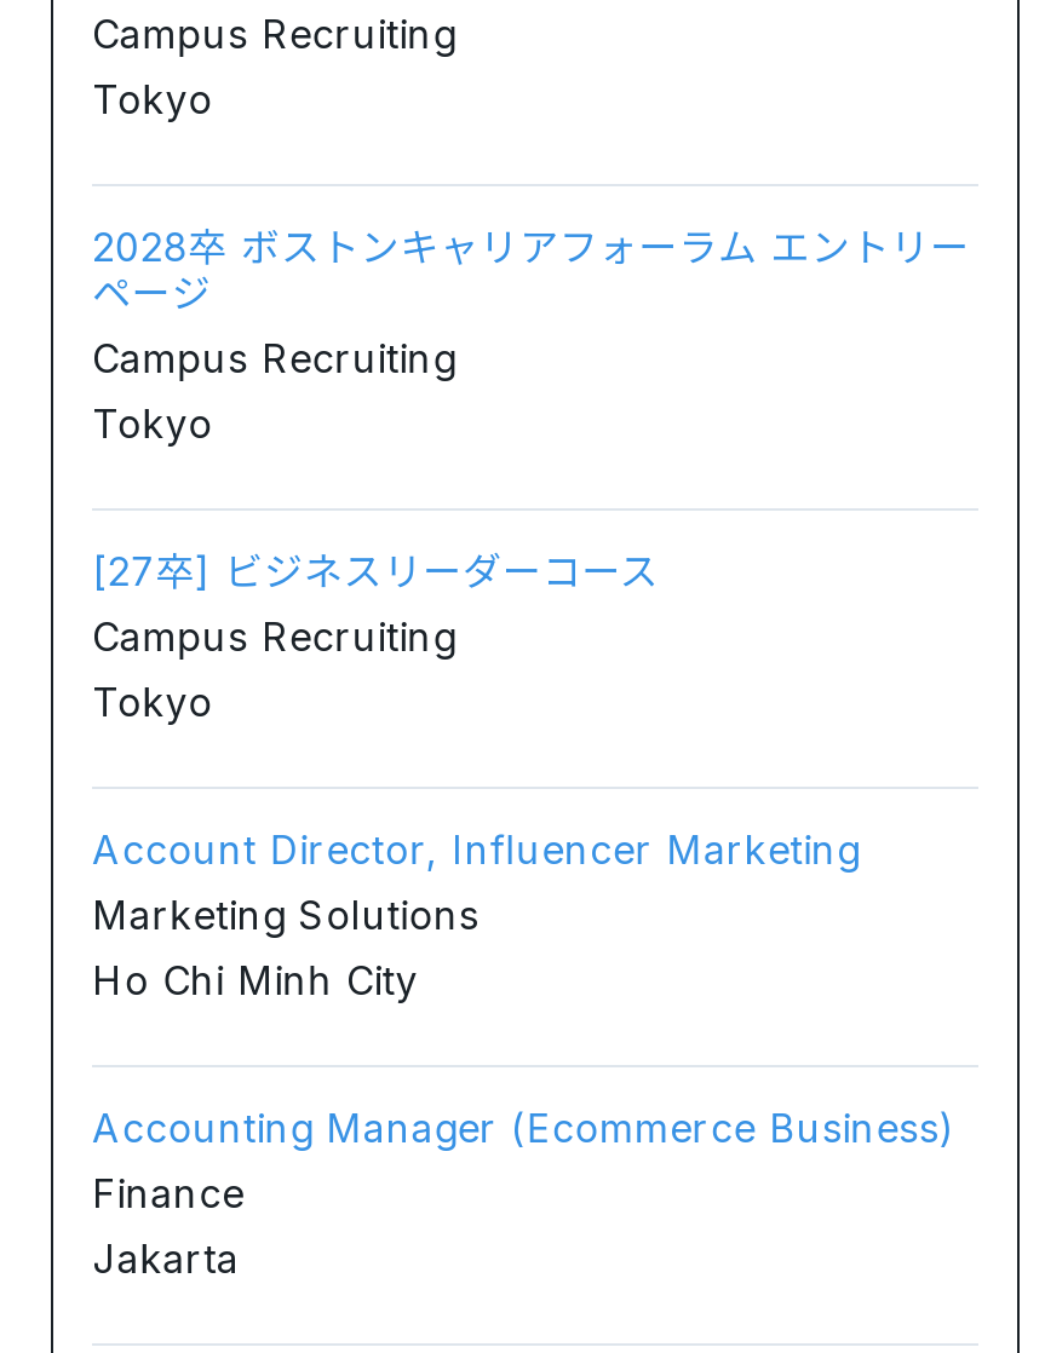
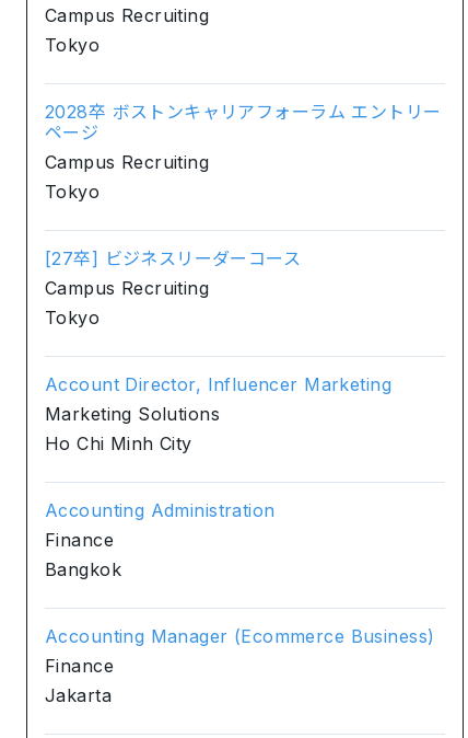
+ Accounting Administration
+ Finance
+ Bangkok
